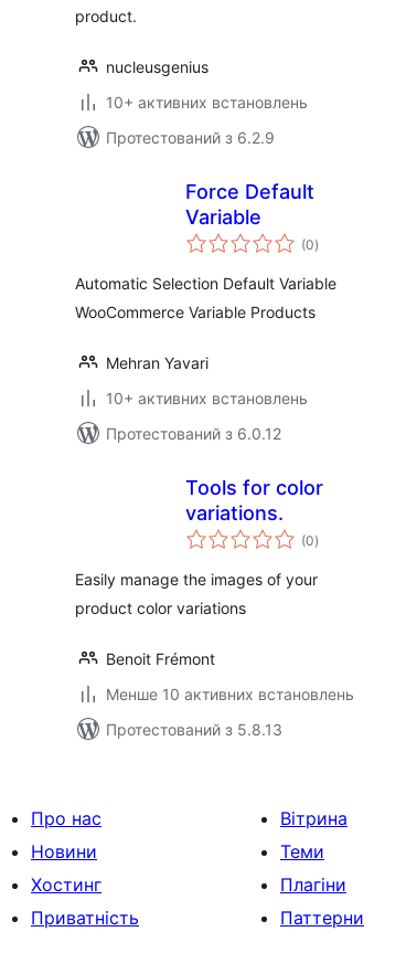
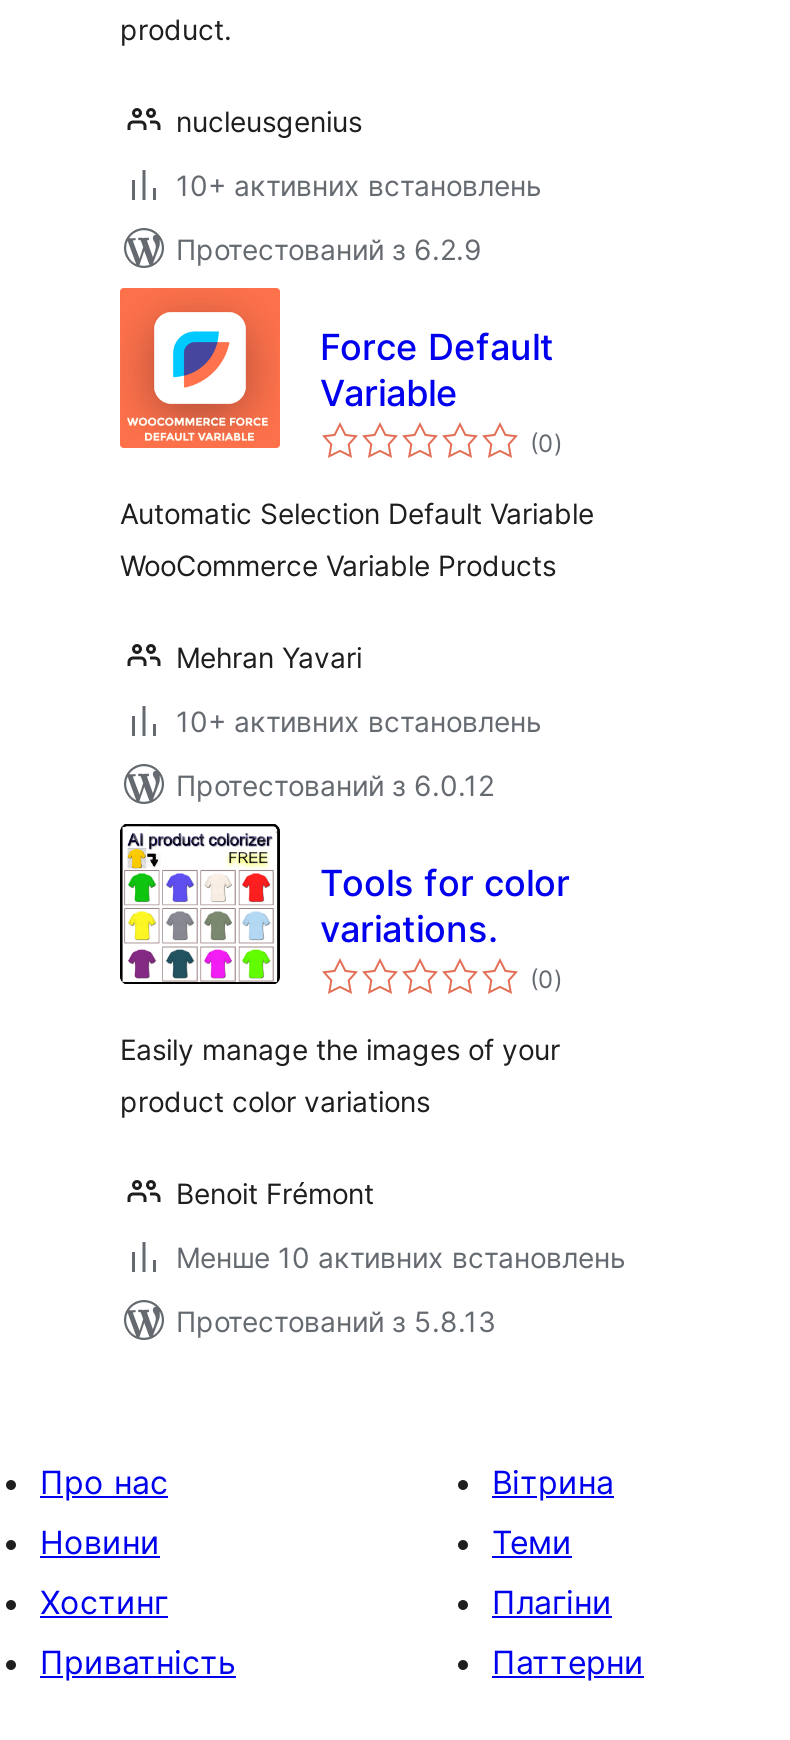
+ [image]

+ [image]
